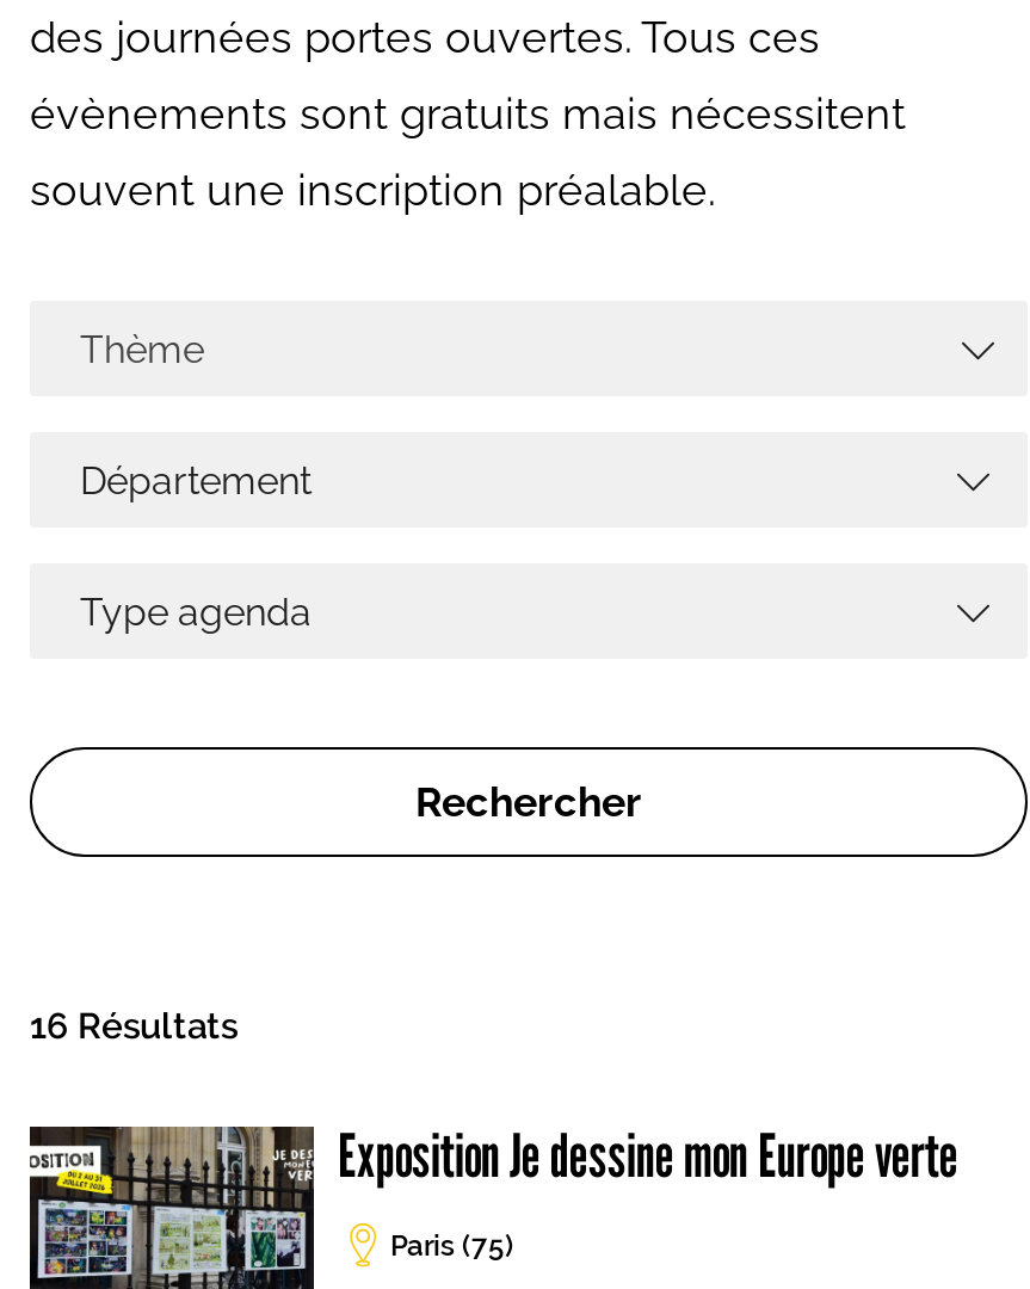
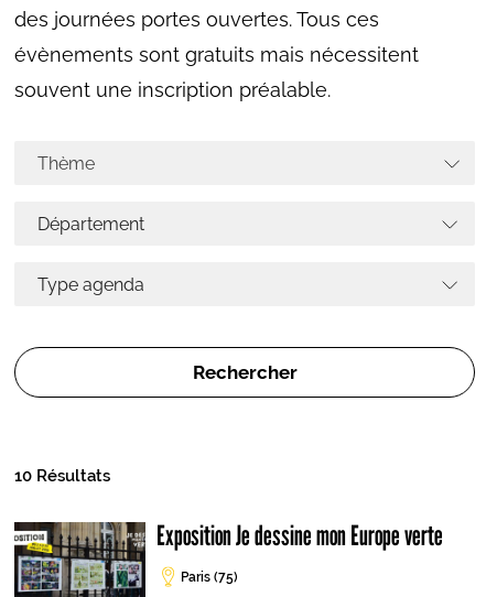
- 16 Résultats
+ 10 Résultats
